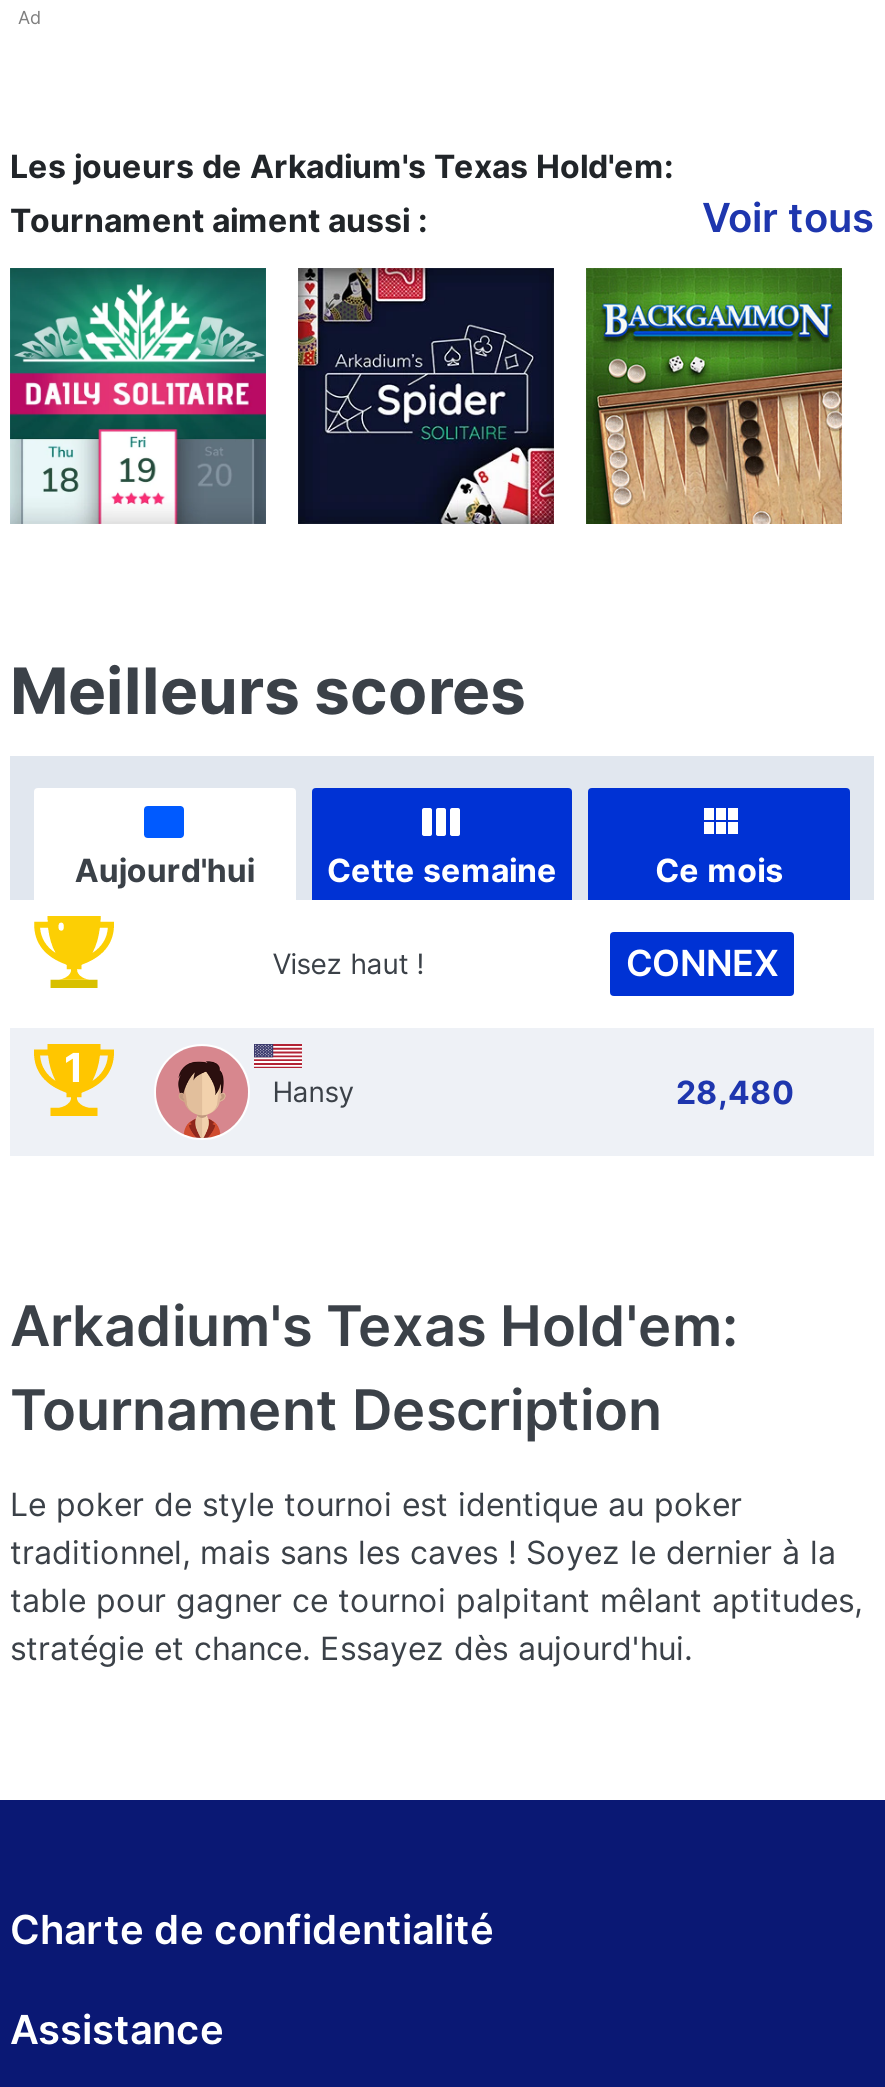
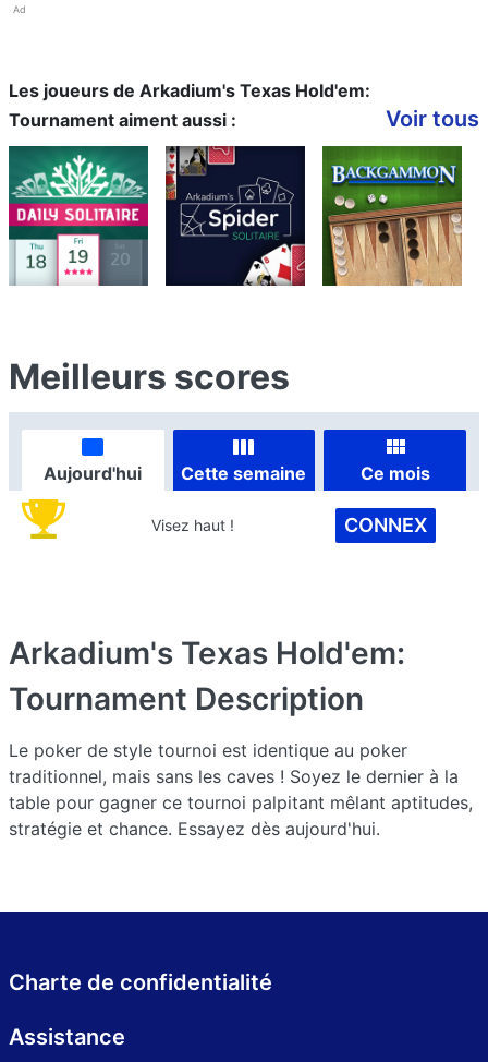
- [image]
- 1
- Hansy
- 28,480
